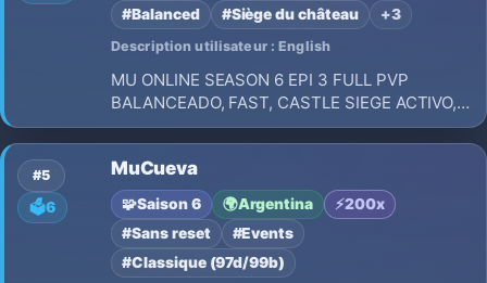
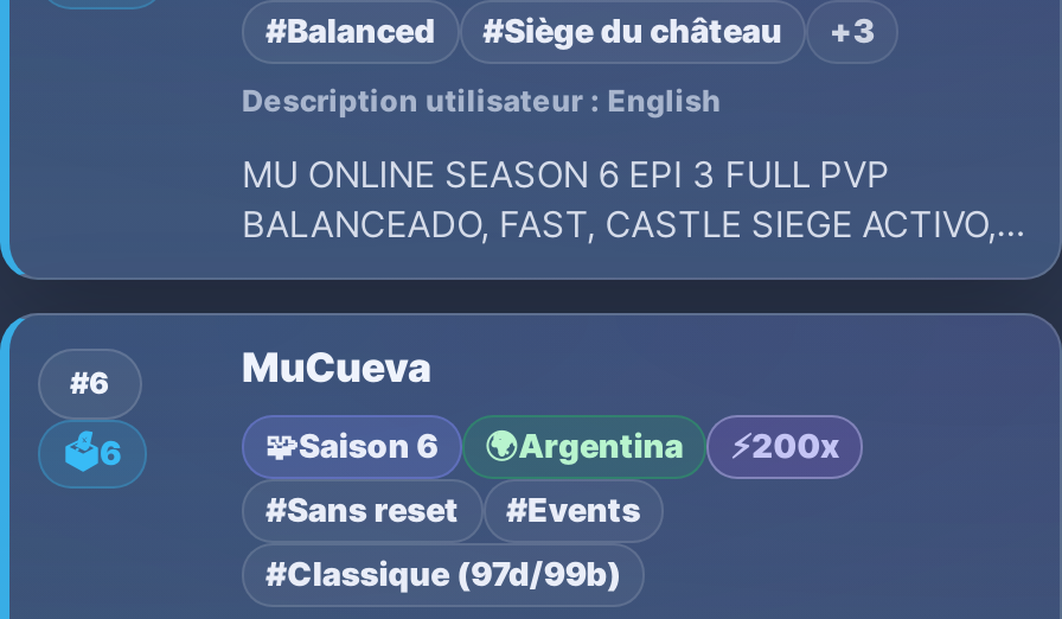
- #5
+ #6
